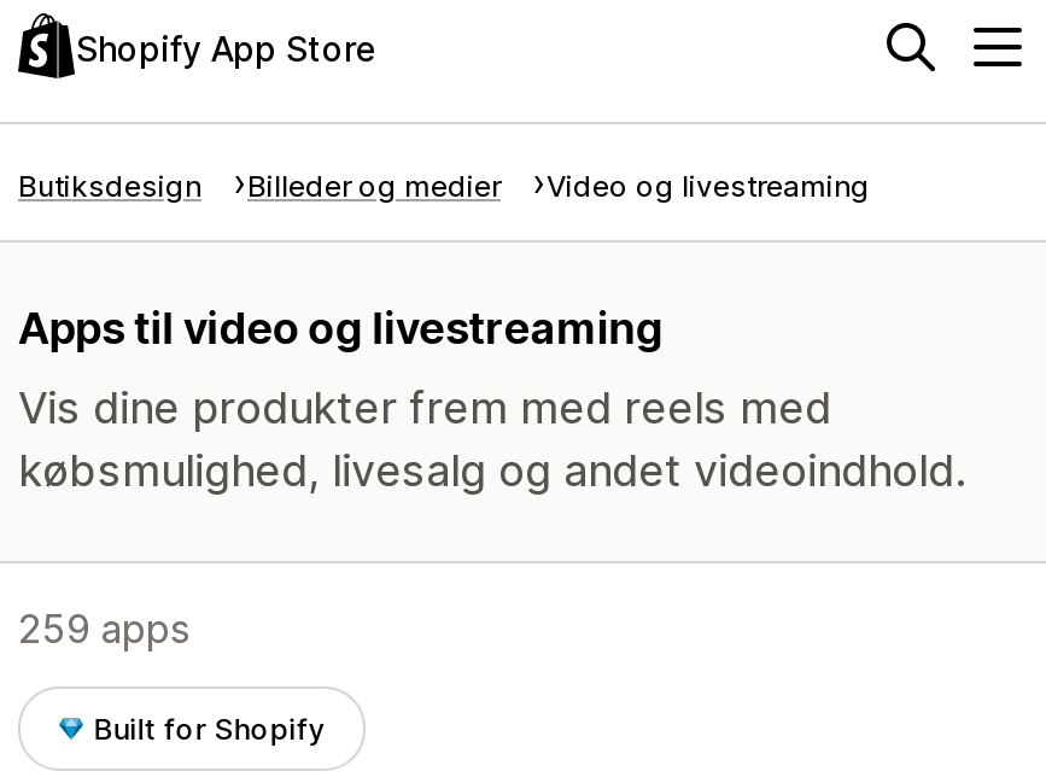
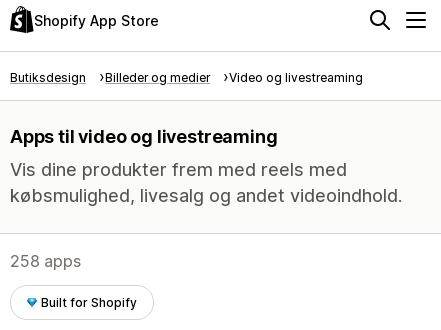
- 259 apps
+ 258 apps
